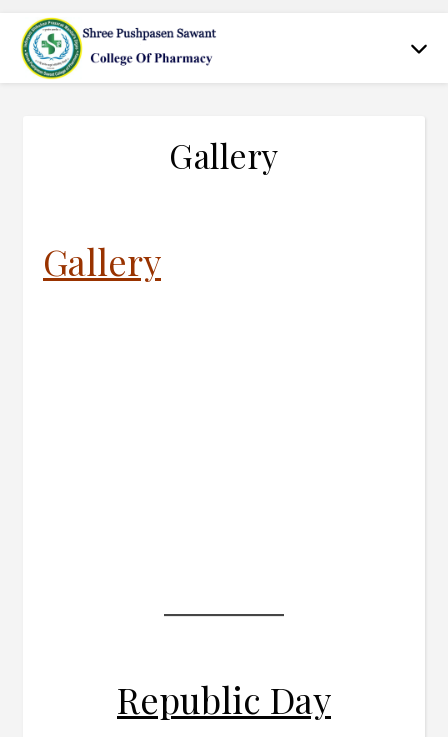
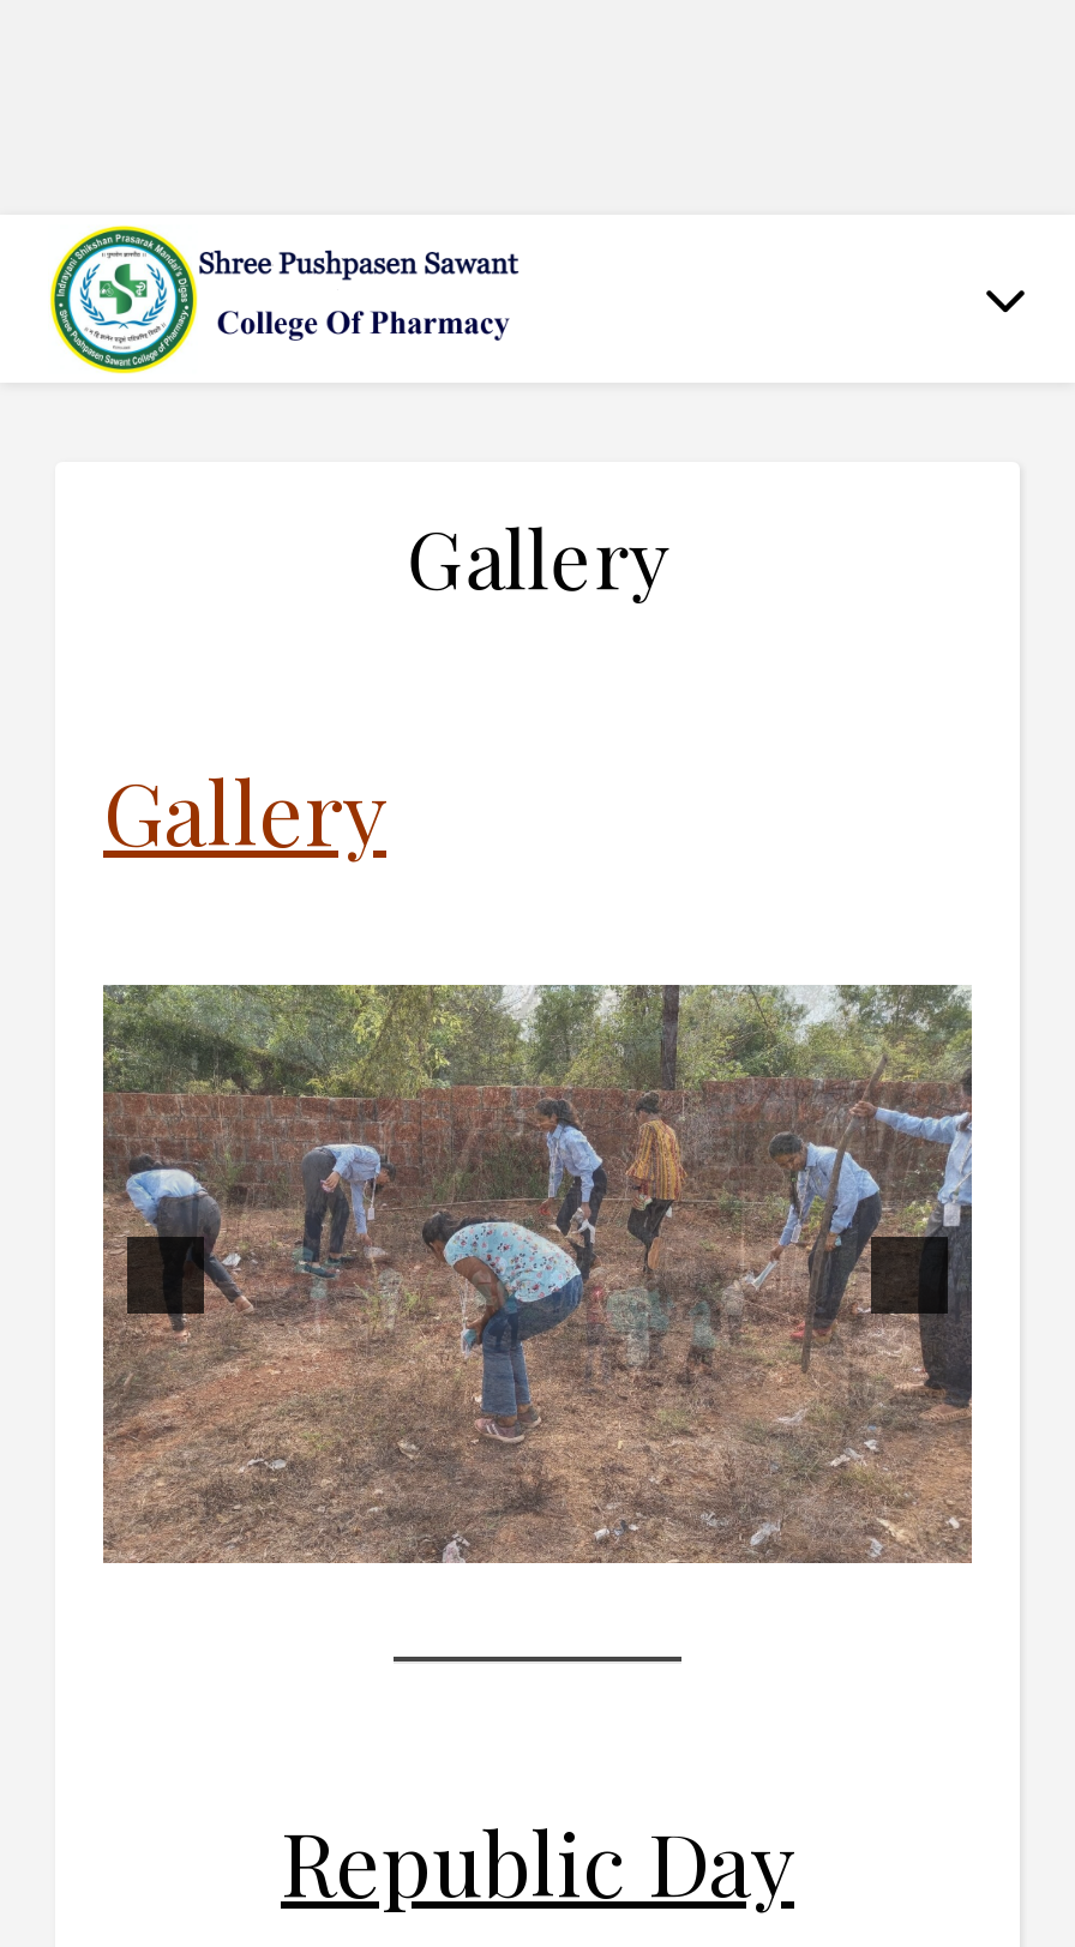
+ [image]
